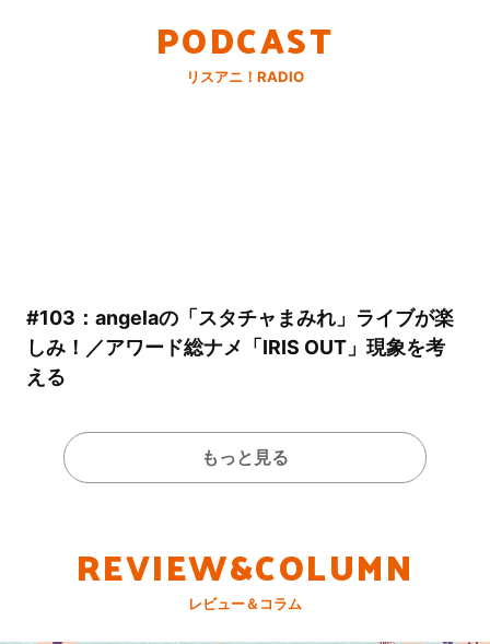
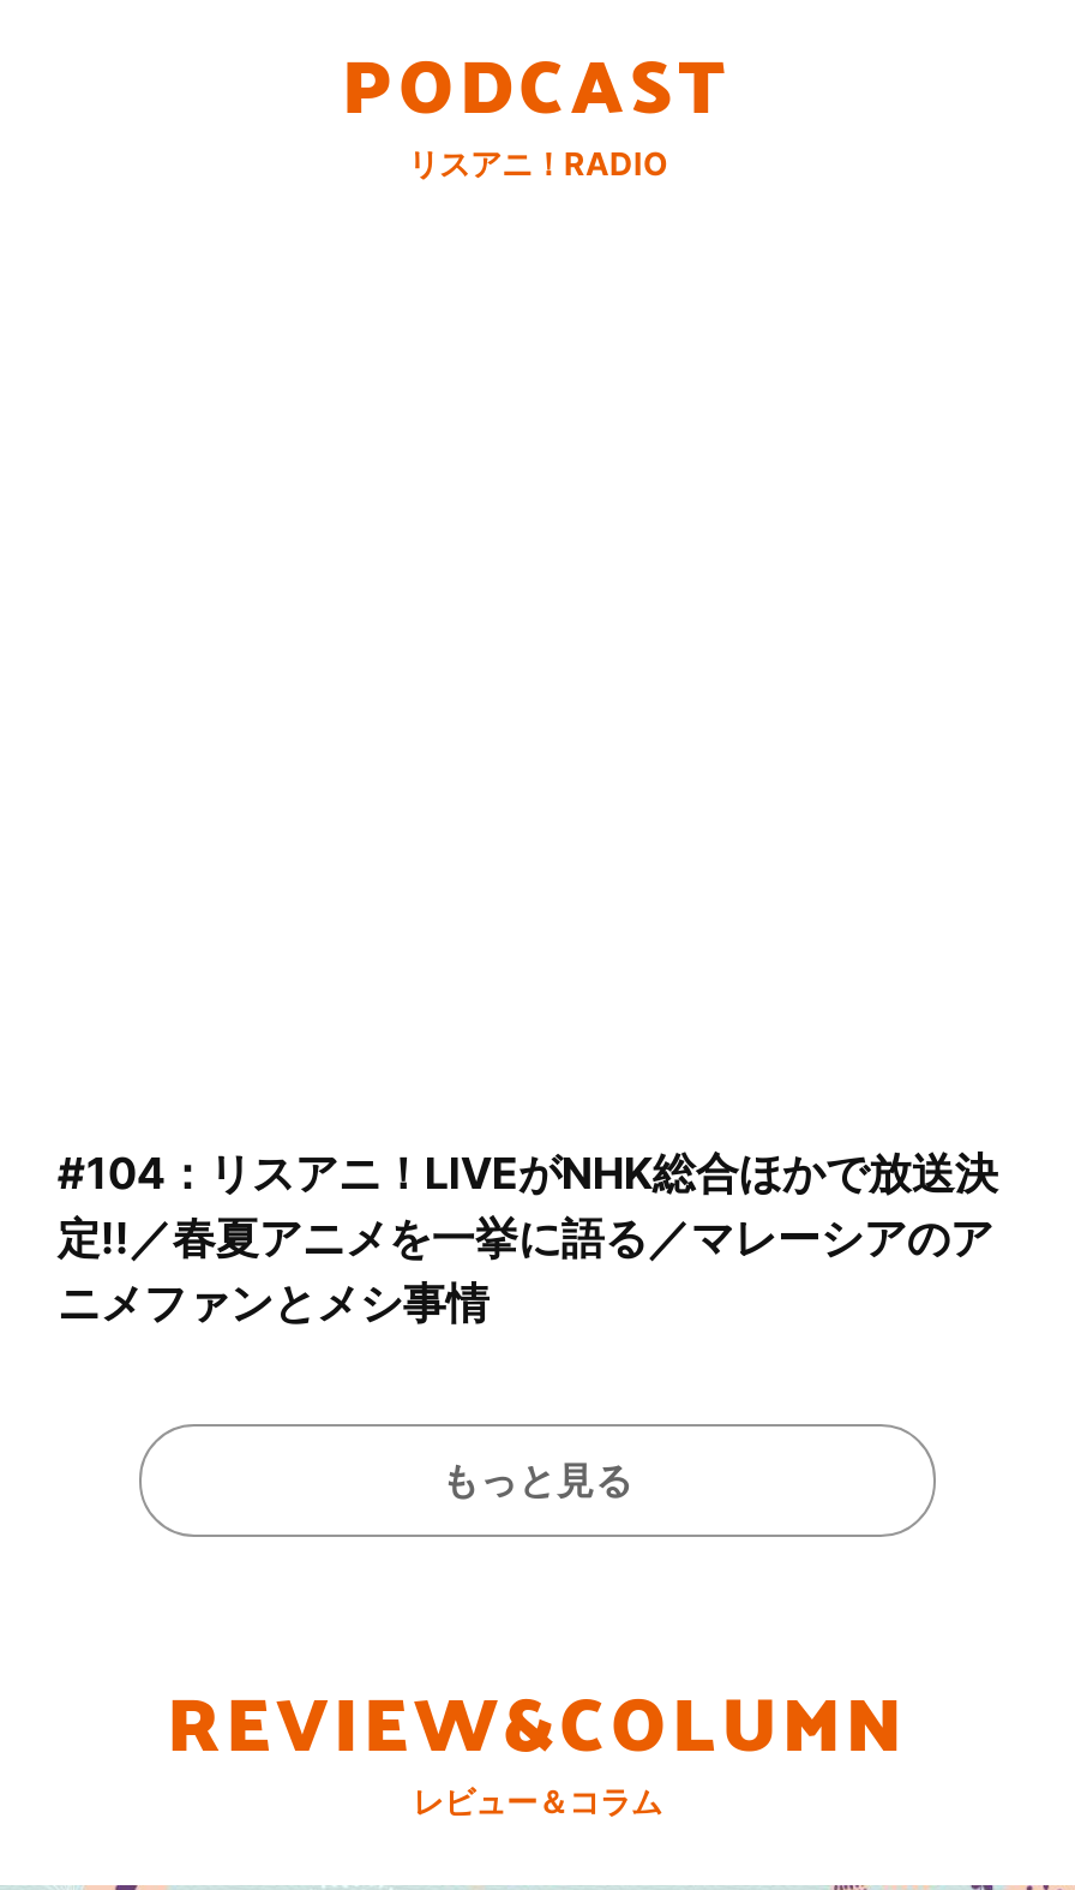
- #103：angelaの「スタチャまみれ」ライブが楽
- しみ！／アワード総ナメ「IRIS OUT」現象を考
- える
+ #104：リスアニ！LIVEがNHK総合ほかで放送決
+ 定!!／春夏アニメを一挙に語る／マレーシアのア
+ ニメファンとメシ事情
